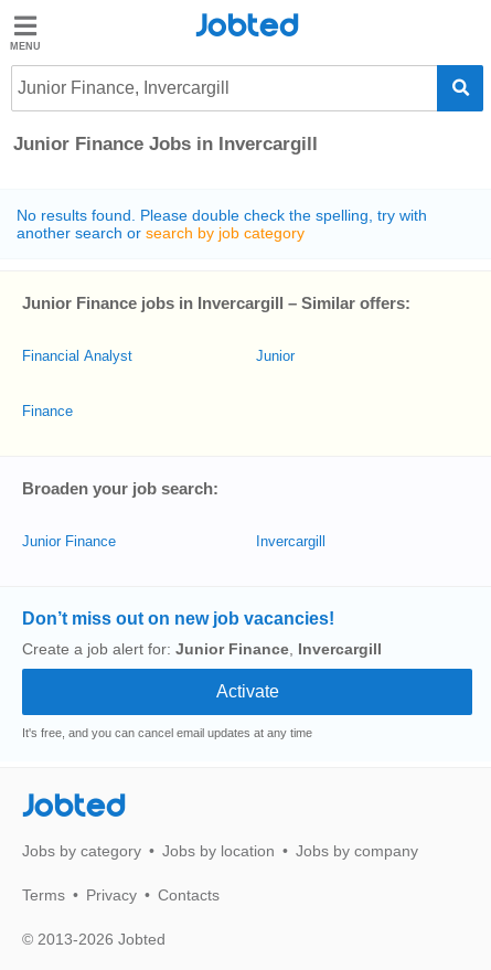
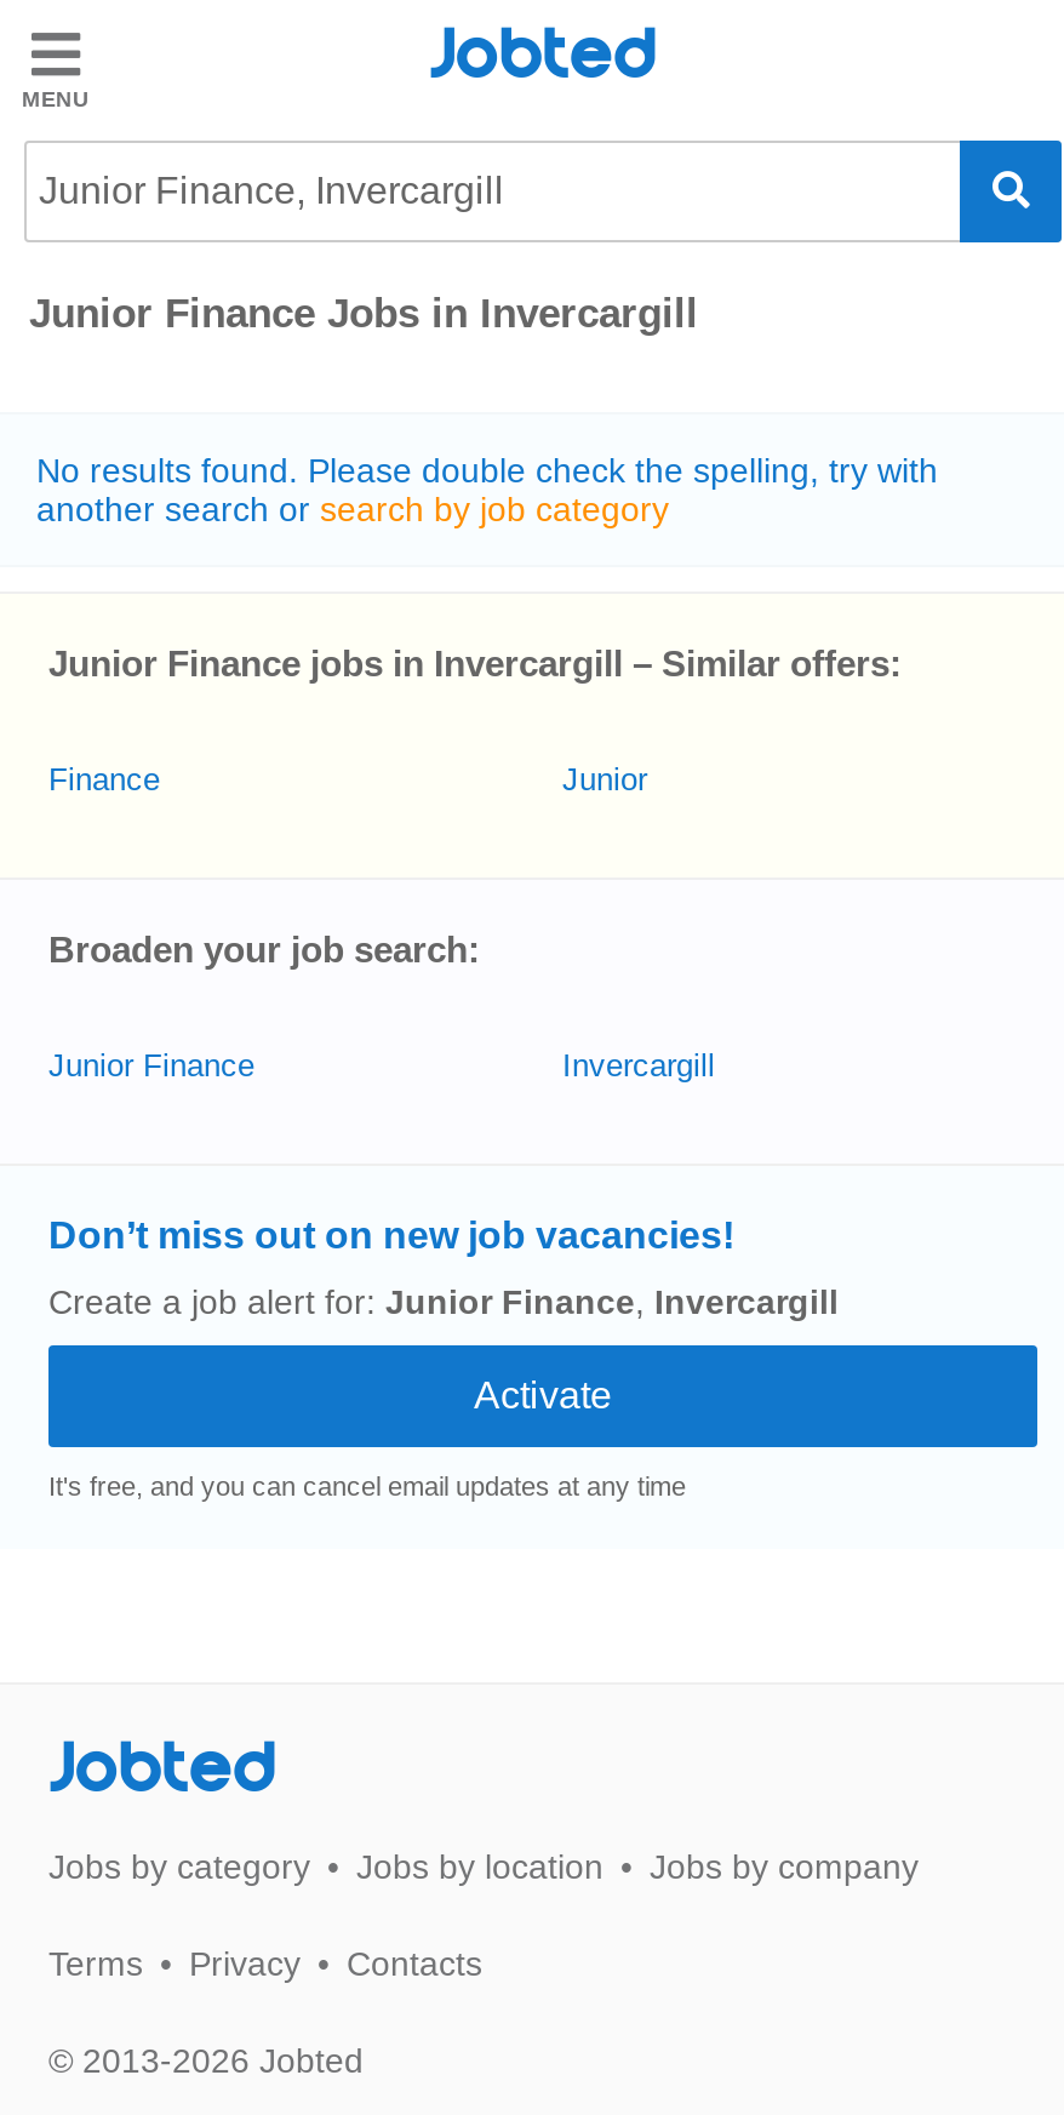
- Financial Analyst

moved up: Finance

moved up: Broaden your job search: | Junior Finance | Invercargill | Don’t miss out on new job vacancies! | Create a job alert for: Junior Finance, Invercargill | It's free, and you can cancel email updates at any time
